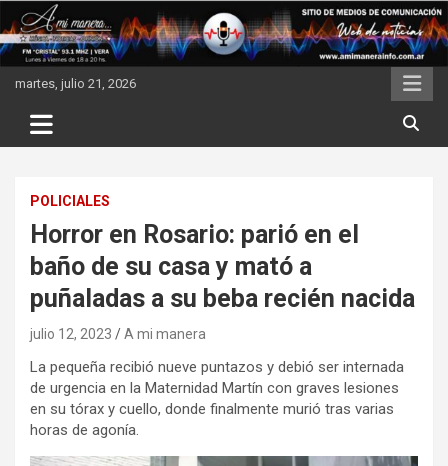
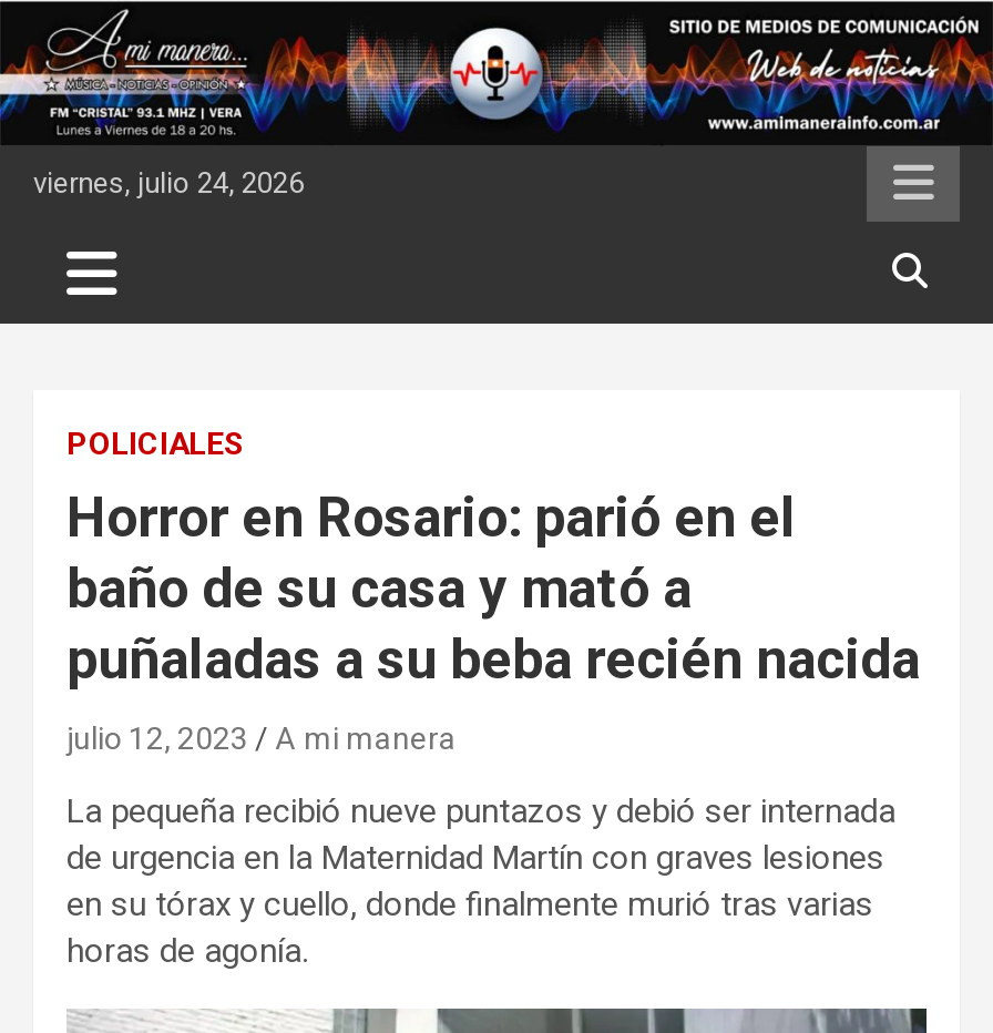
- martes, julio 21, 2026
+ viernes, julio 24, 2026
